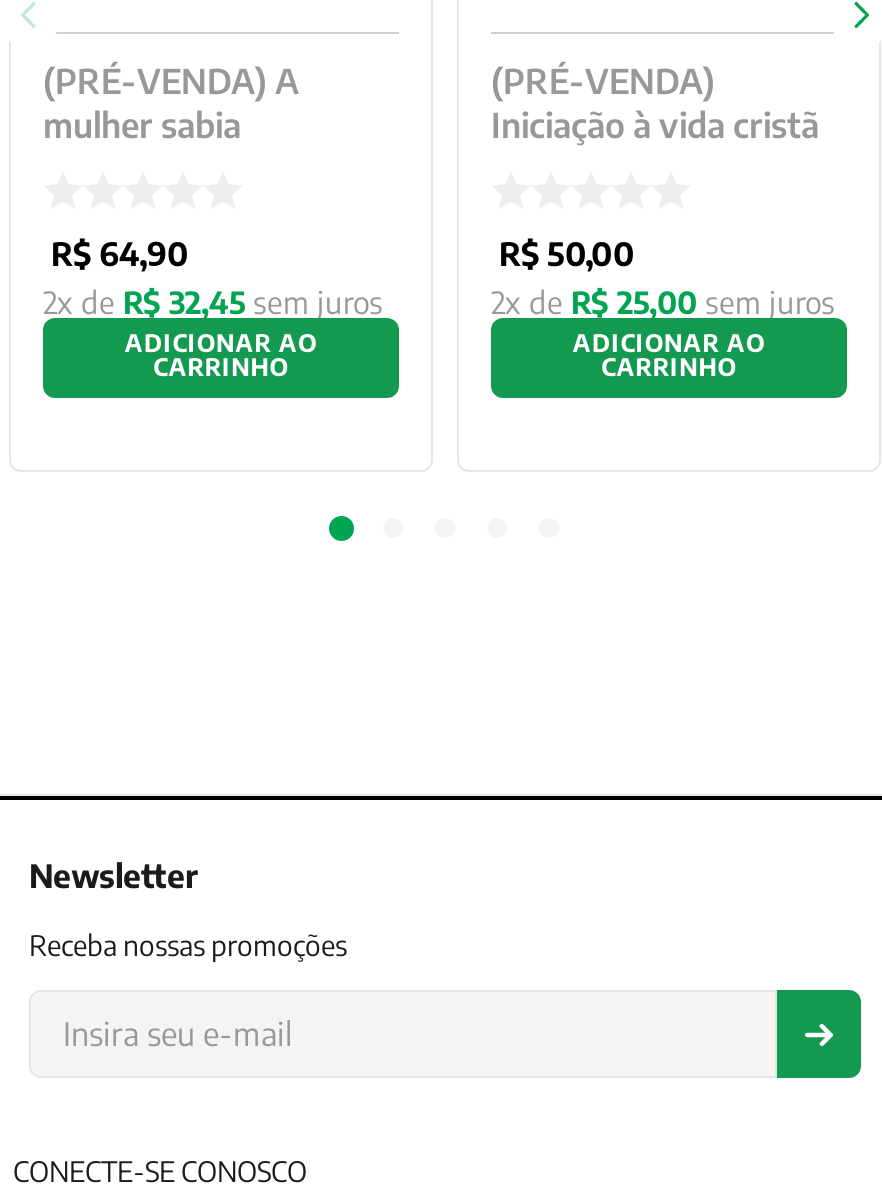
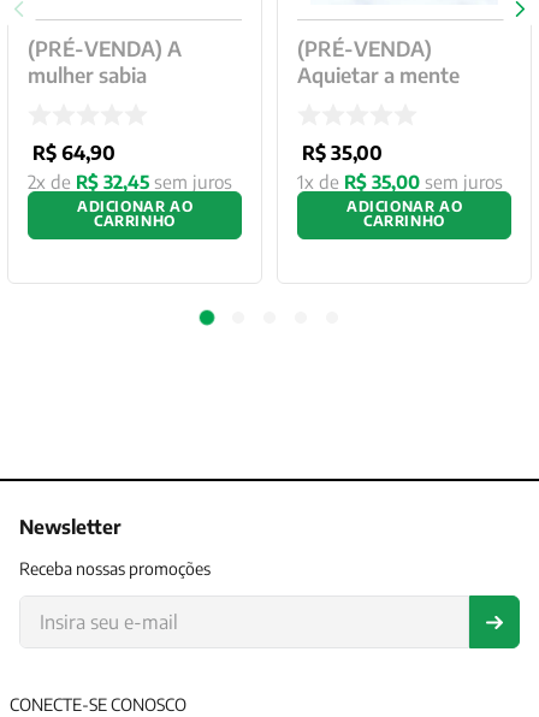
- Iniciação à vida cristã
+ Aquietar a mente

- R$ 50,00
- 2x de R$ 25,00 sem juros
+ R$ 35,00
+ 1x de R$ 35,00 sem juros
